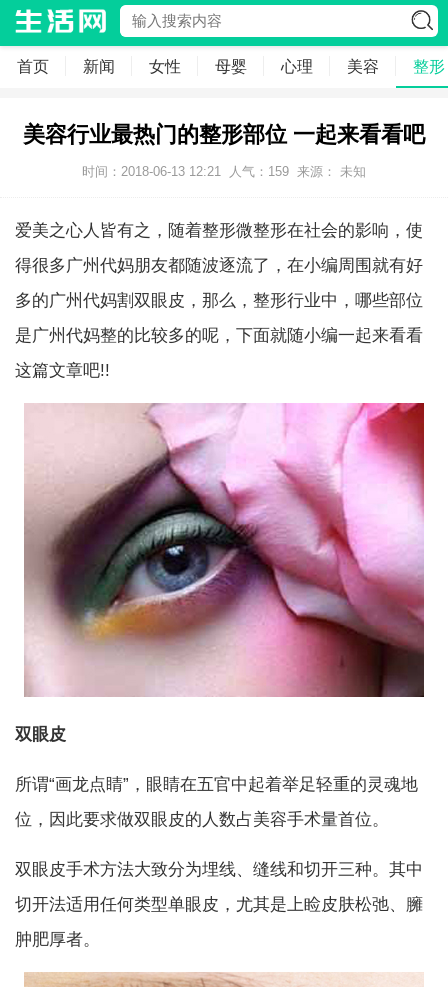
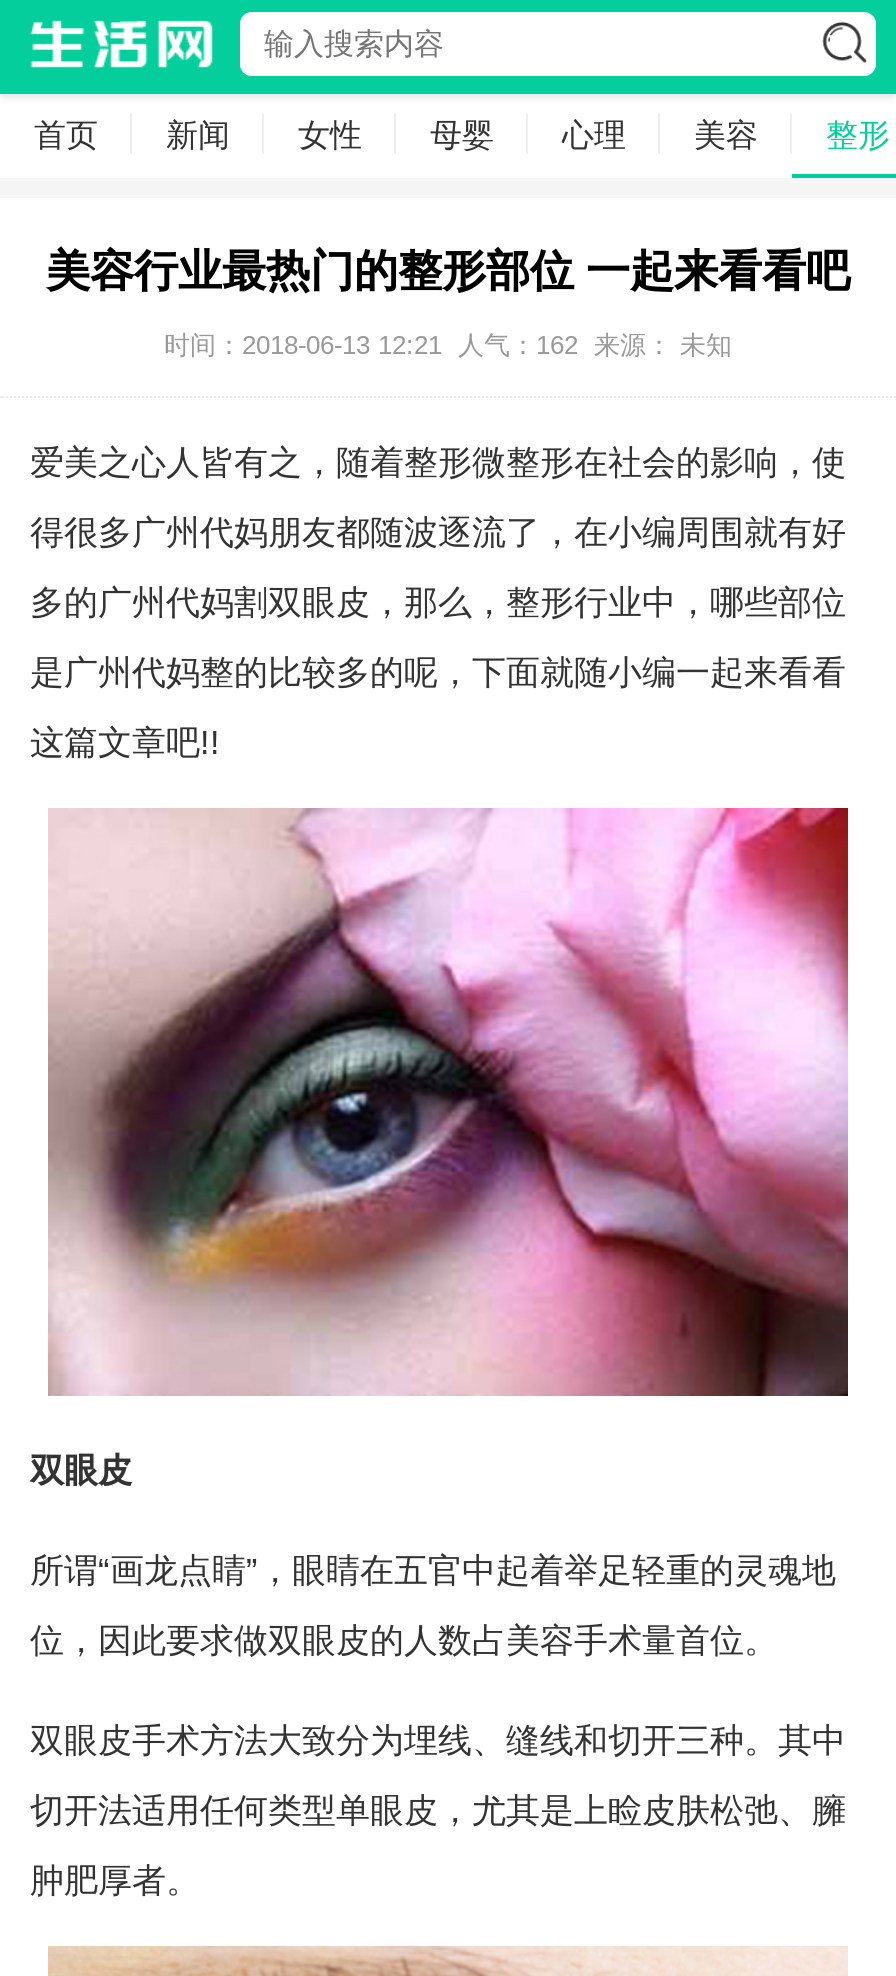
- 时间：2018-06-13 12:21 人气：159 来源： 未知
+ 时间：2018-06-13 12:21 人气：162 来源： 未知
